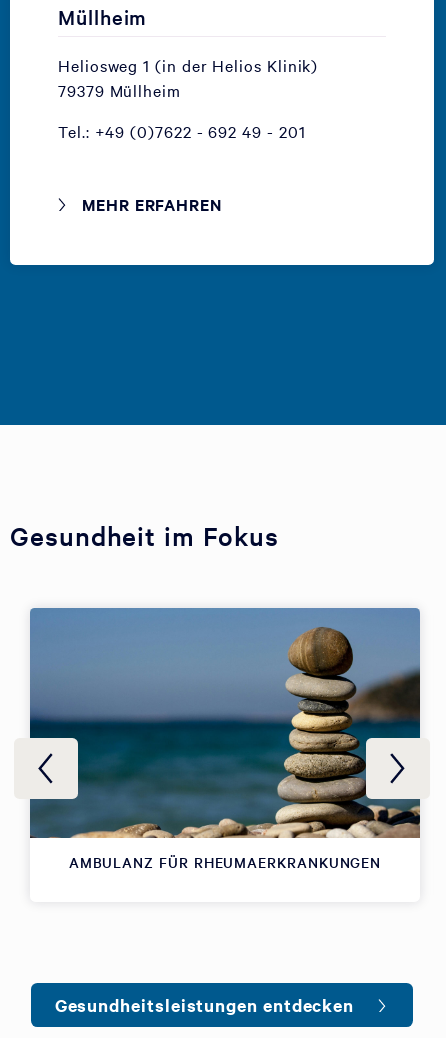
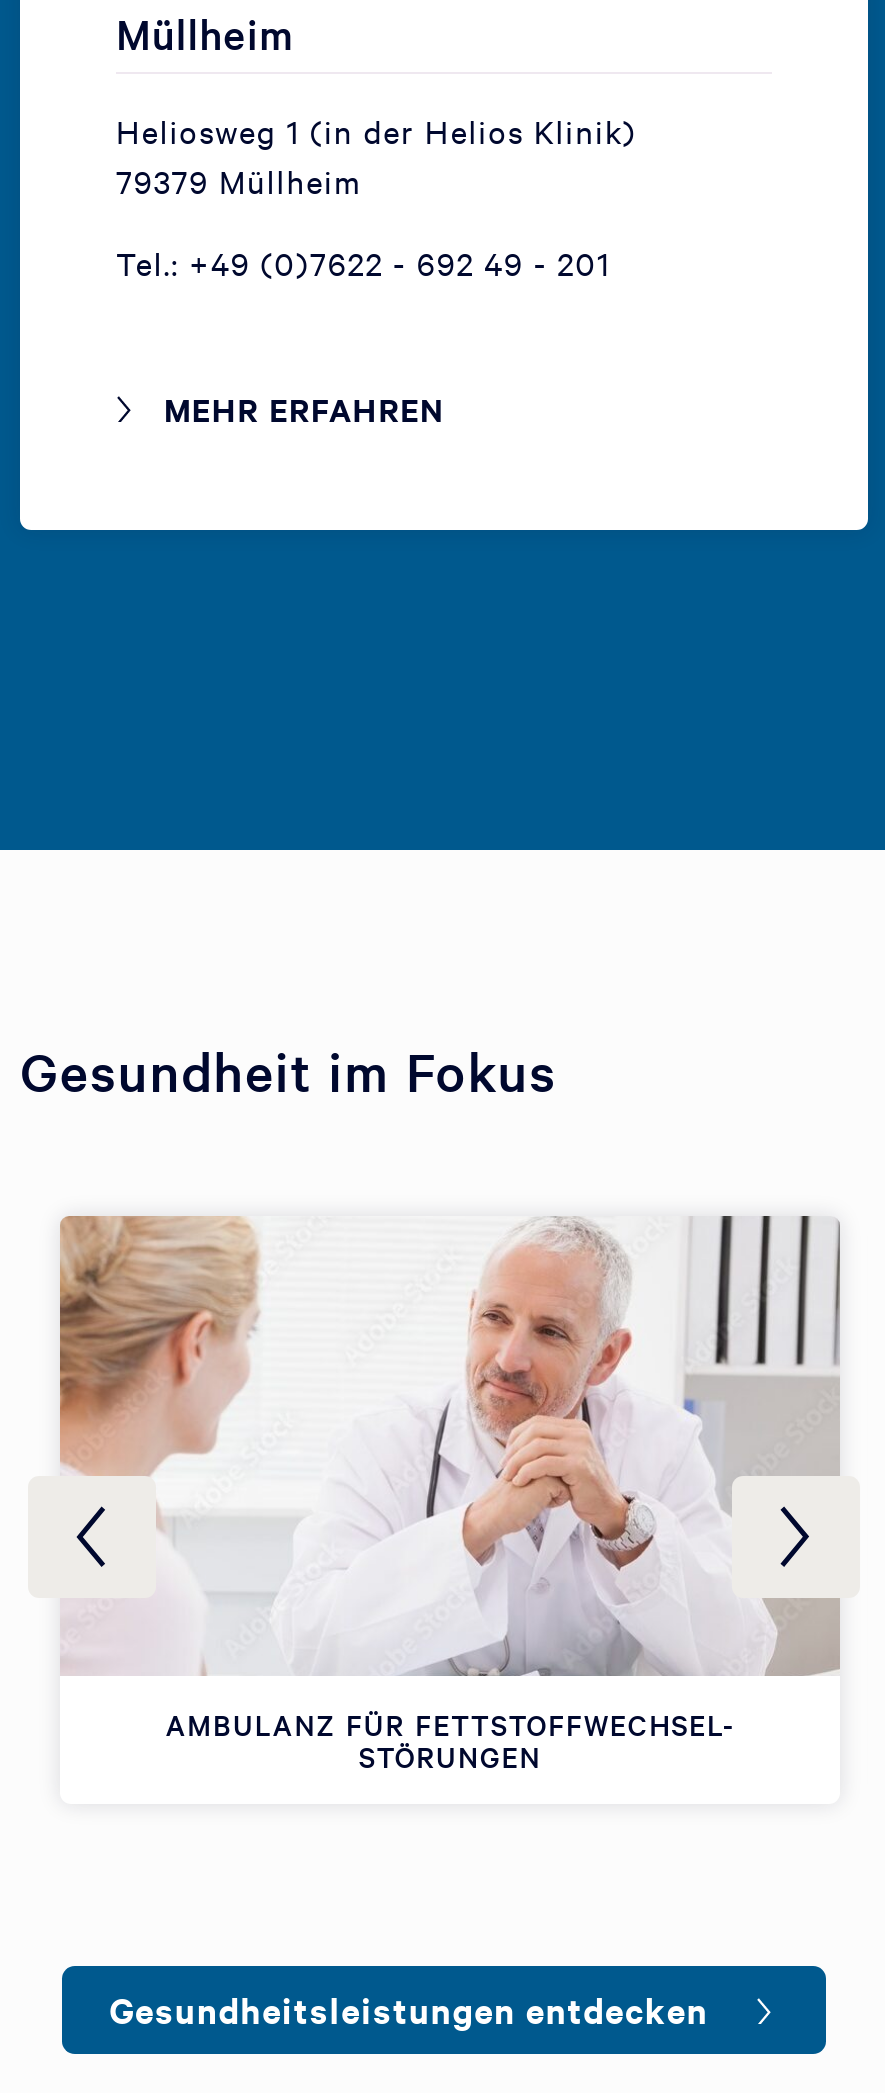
- [image]
- AMBULANZ FÜR RHEUMAERKRANKUNGEN
+ [image]
+ AMBULANZ FÜR FETTSTOFFWECHSEL-
+ STÖRUNGEN
